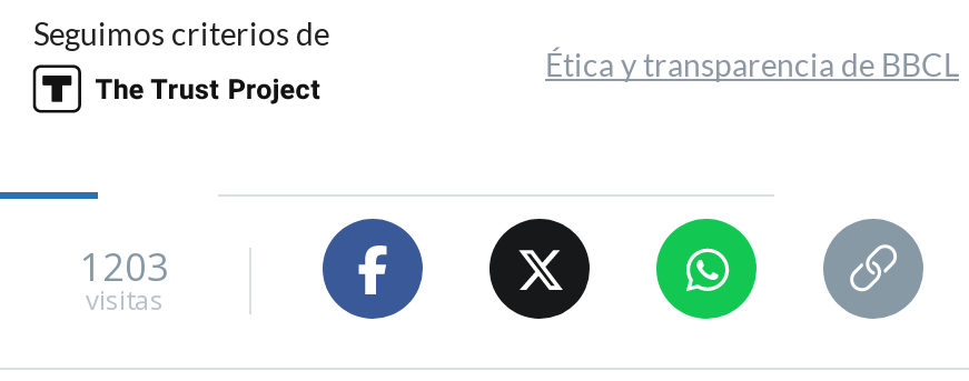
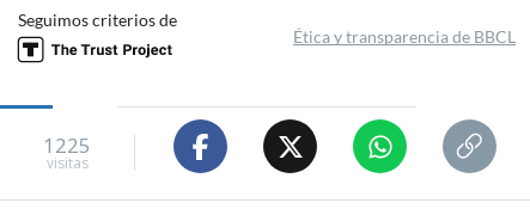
- 1203
+ 1225
